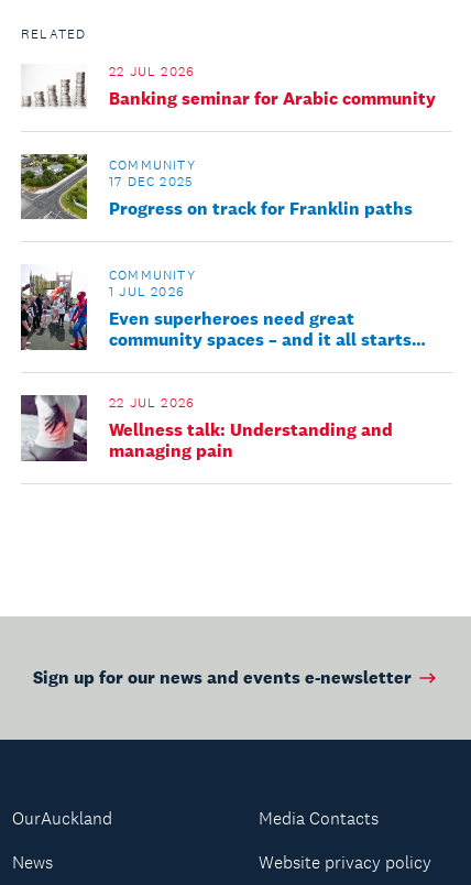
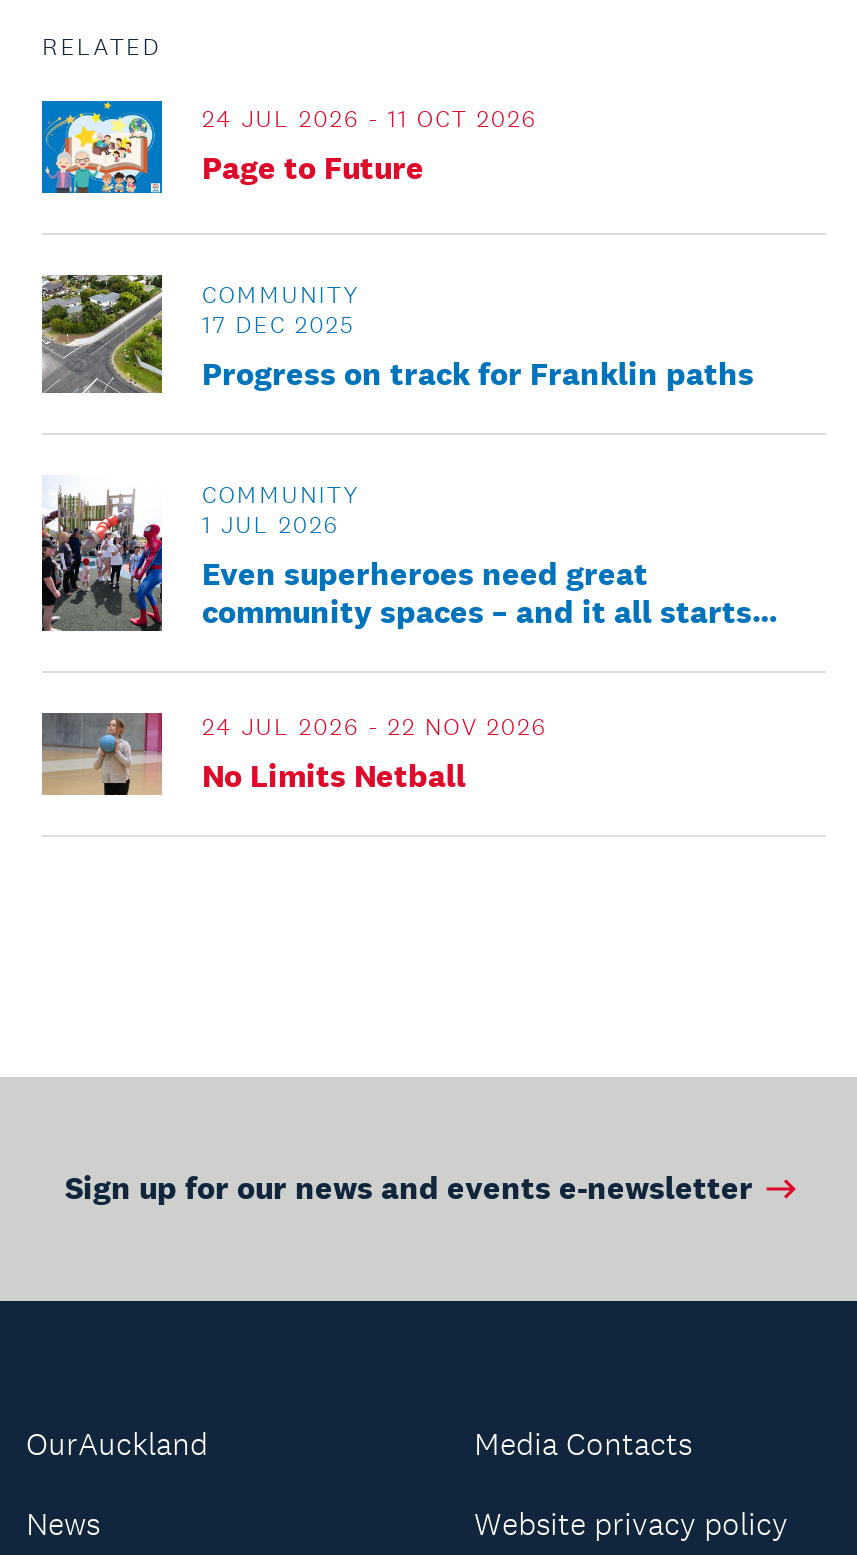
- [image]
- 22 JUL 2026
- Banking seminar for Arabic community
+ [image]
+ 24 JUL 2026 - 11 OCT 2026
+ Page to Future

- [image]
- 22 JUL 2026
- Wellness talk: Understanding and
- managing pain
+ [image]
+ 24 JUL 2026 - 22 NOV 2026
+ No Limits Netball
